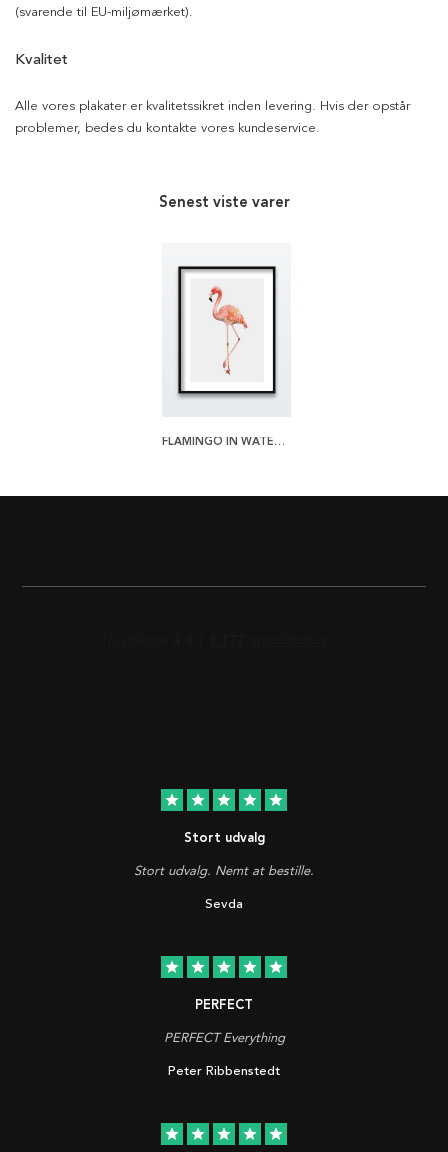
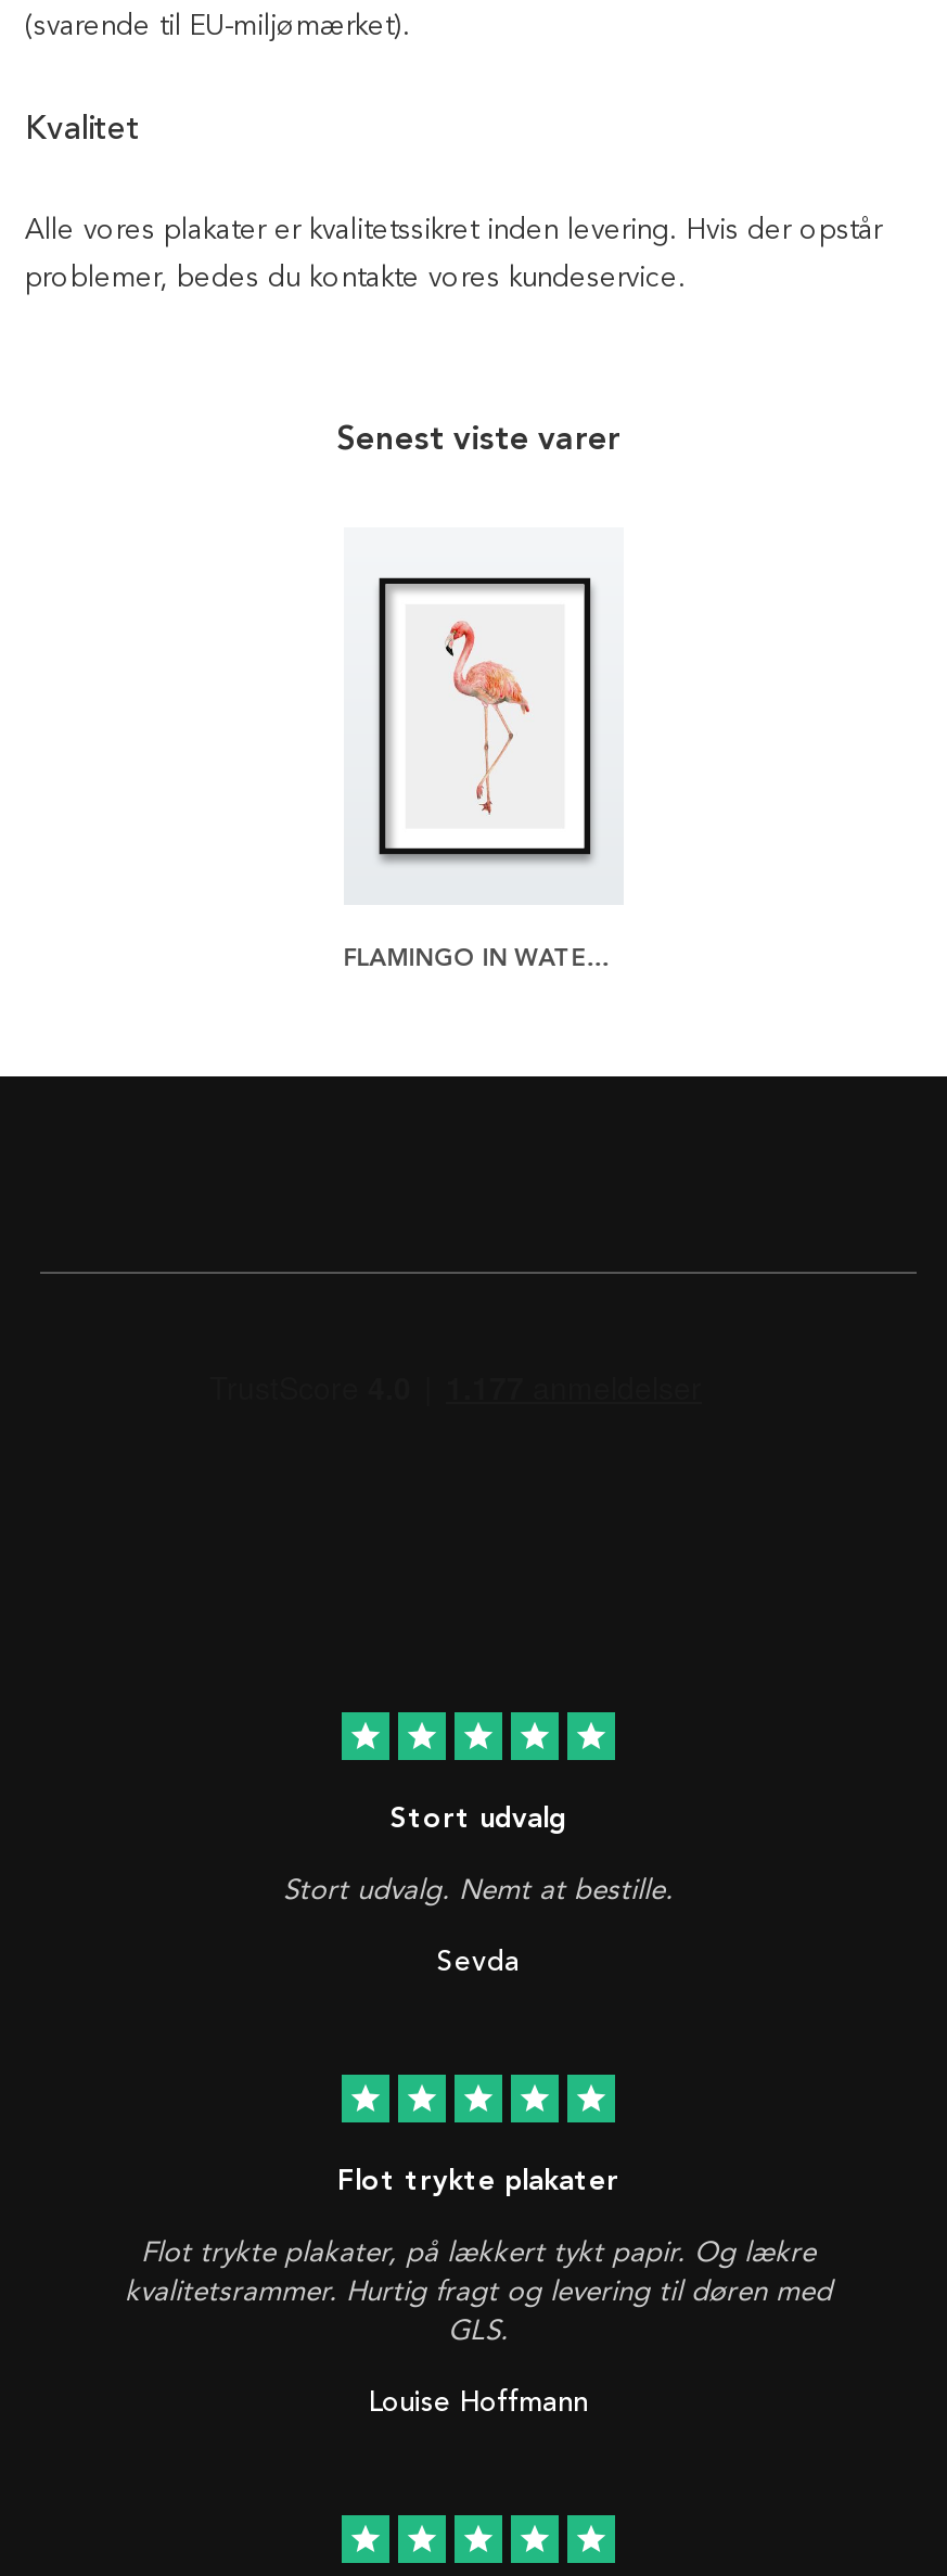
- PERFECT
+ Flot trykte plakater

- PERFECT Everything
+ Flot trykte plakater, på lækkert tykt papir. Og lækre
+ kvalitetsrammer. Hurtig fragt og levering til døren med
+ GLS.

- Peter Ribbenstedt
+ Louise Hoffmann
